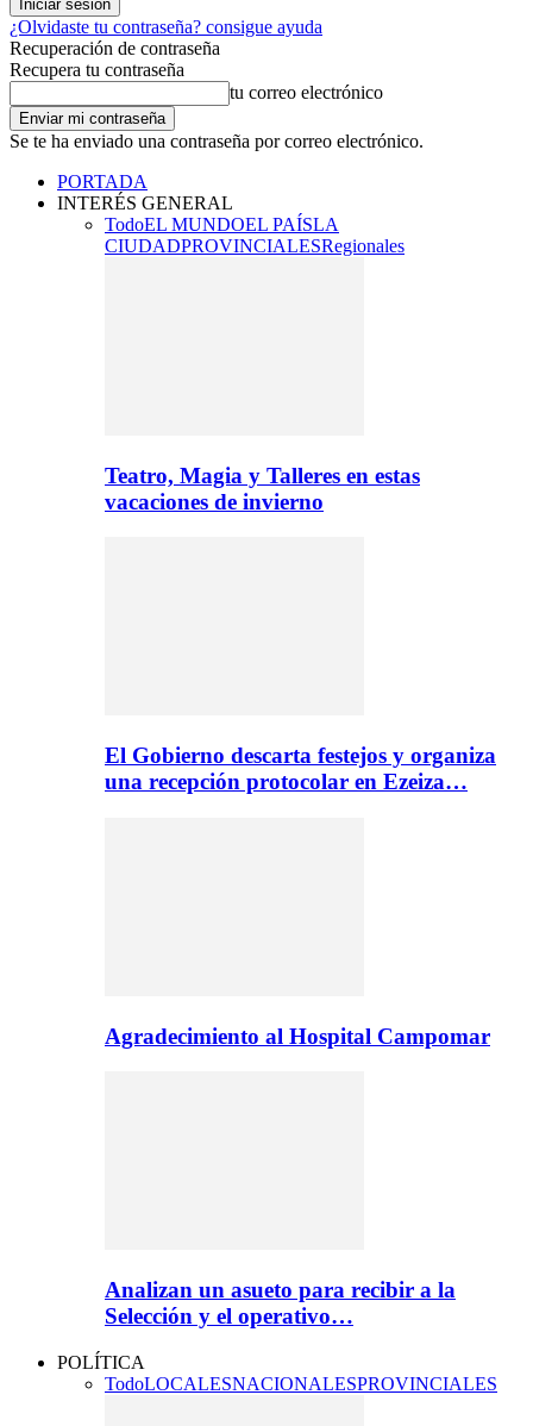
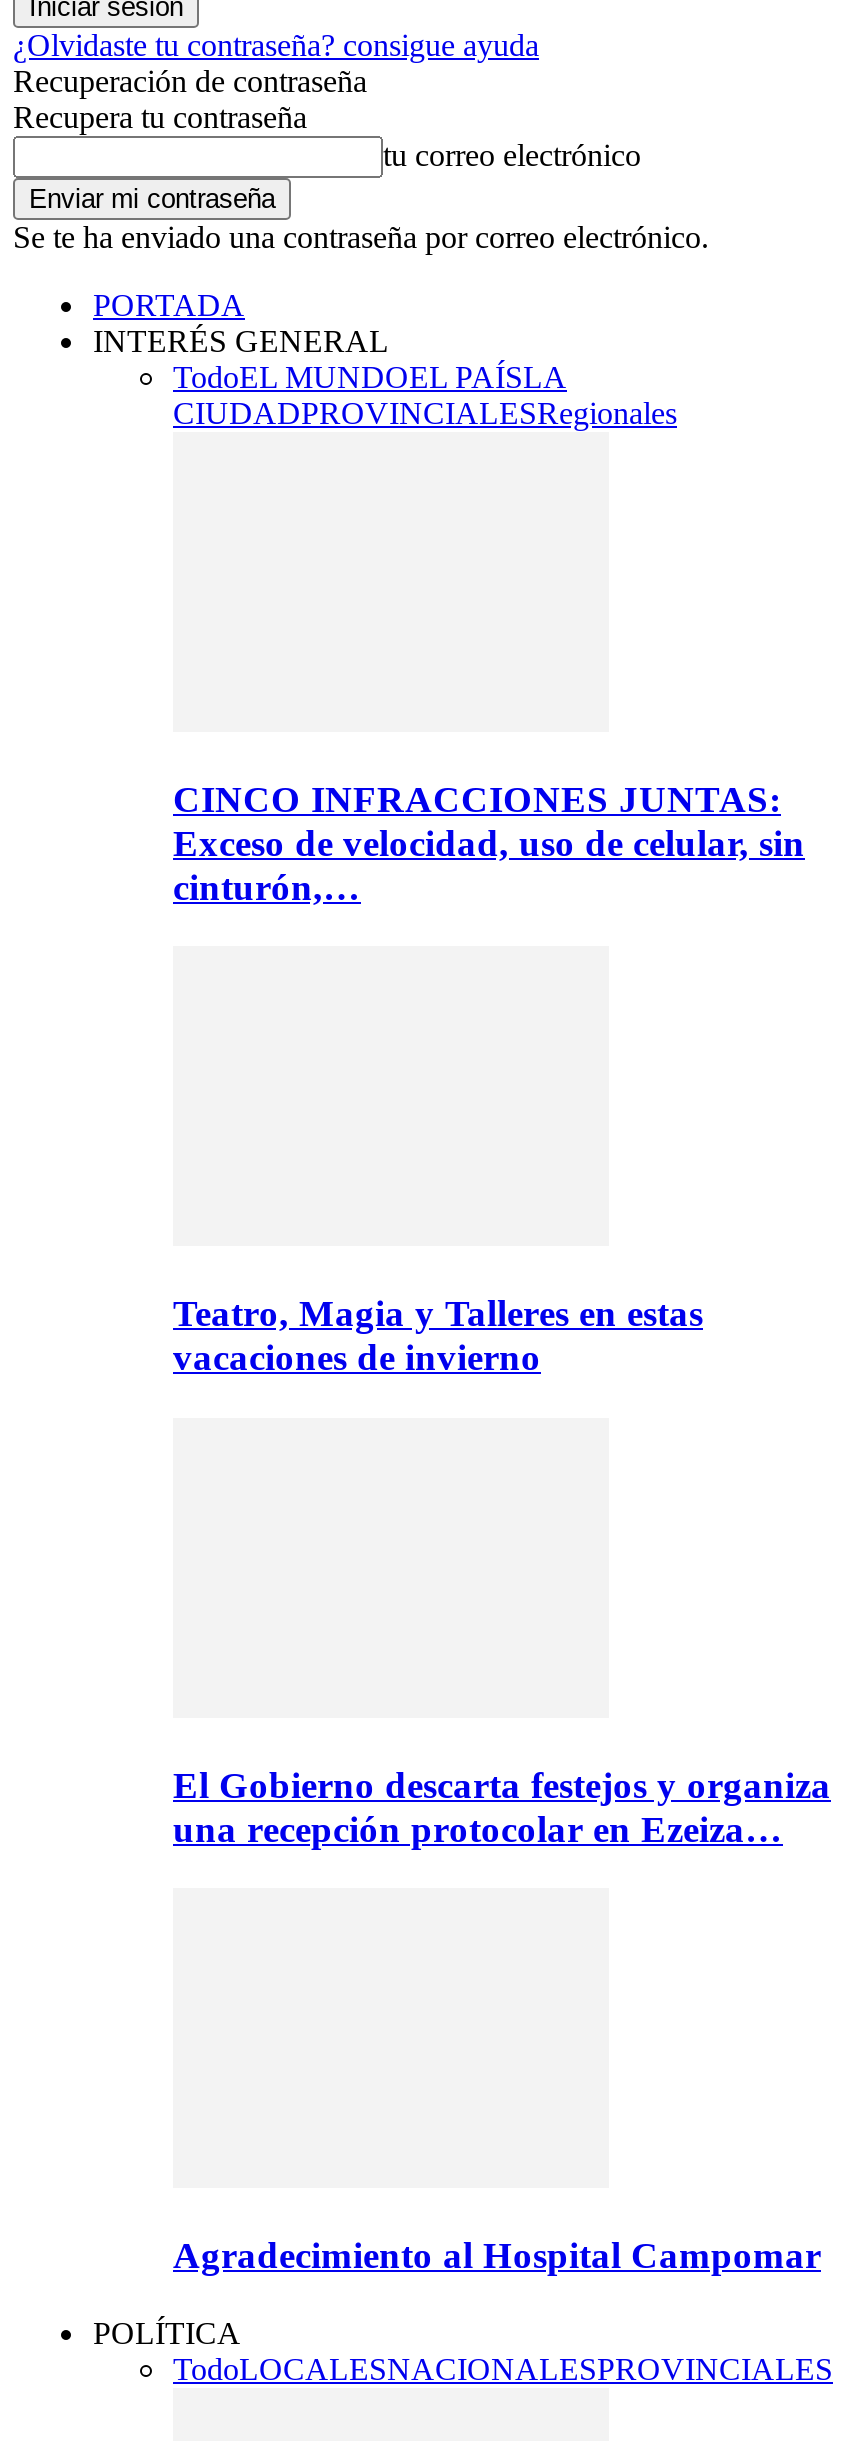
+ CINCO INFRACCIONES JUNTAS:
+ Exceso de velocidad, uso de celular, sin
+ cinturón,…

moved down: Teatro, Magia y Talleres en estas | vacaciones de invierno | El Gobierno descarta festejos y organiza | una recepción protocolar en Ezeiza… | Agradecimiento al Hospital Campomar

- Analizan un asueto para recibir a la
- Selección y el operativo…
